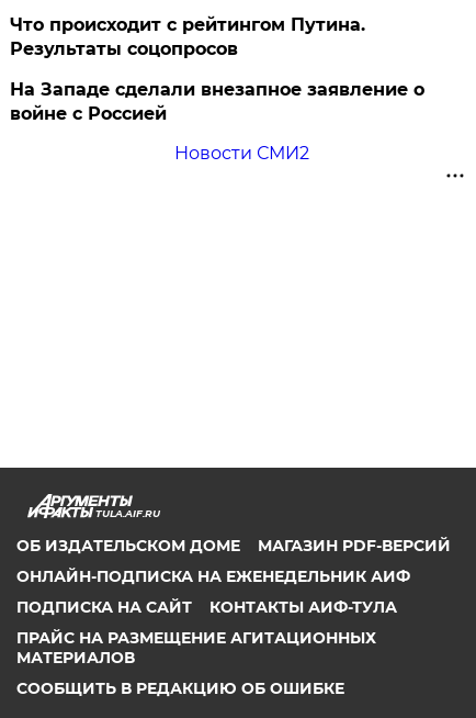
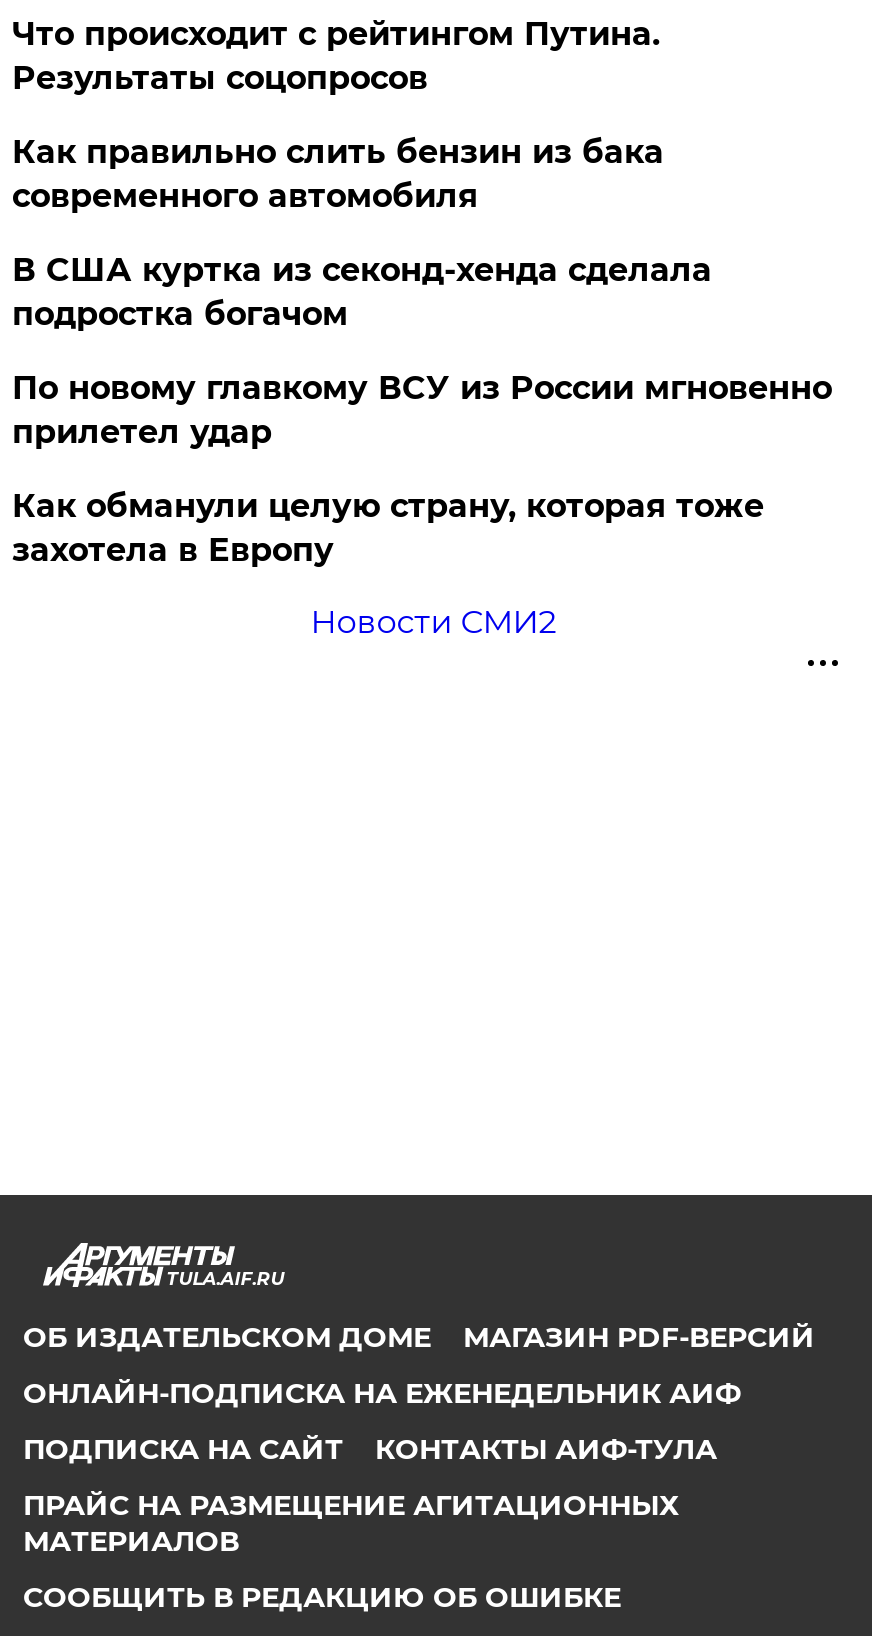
- На Западе сделали внезапное заявление о
- войне с Россией
+ Как правильно слить бензин из бака
+ современного автомобиля
+ В США куртка из секонд-хенда сделала
+ подростка богачом
+ По новому главкому ВСУ из России мгновенно
+ прилетел удар
+ Как обманули целую страну, которая тоже
+ захотела в Европу
